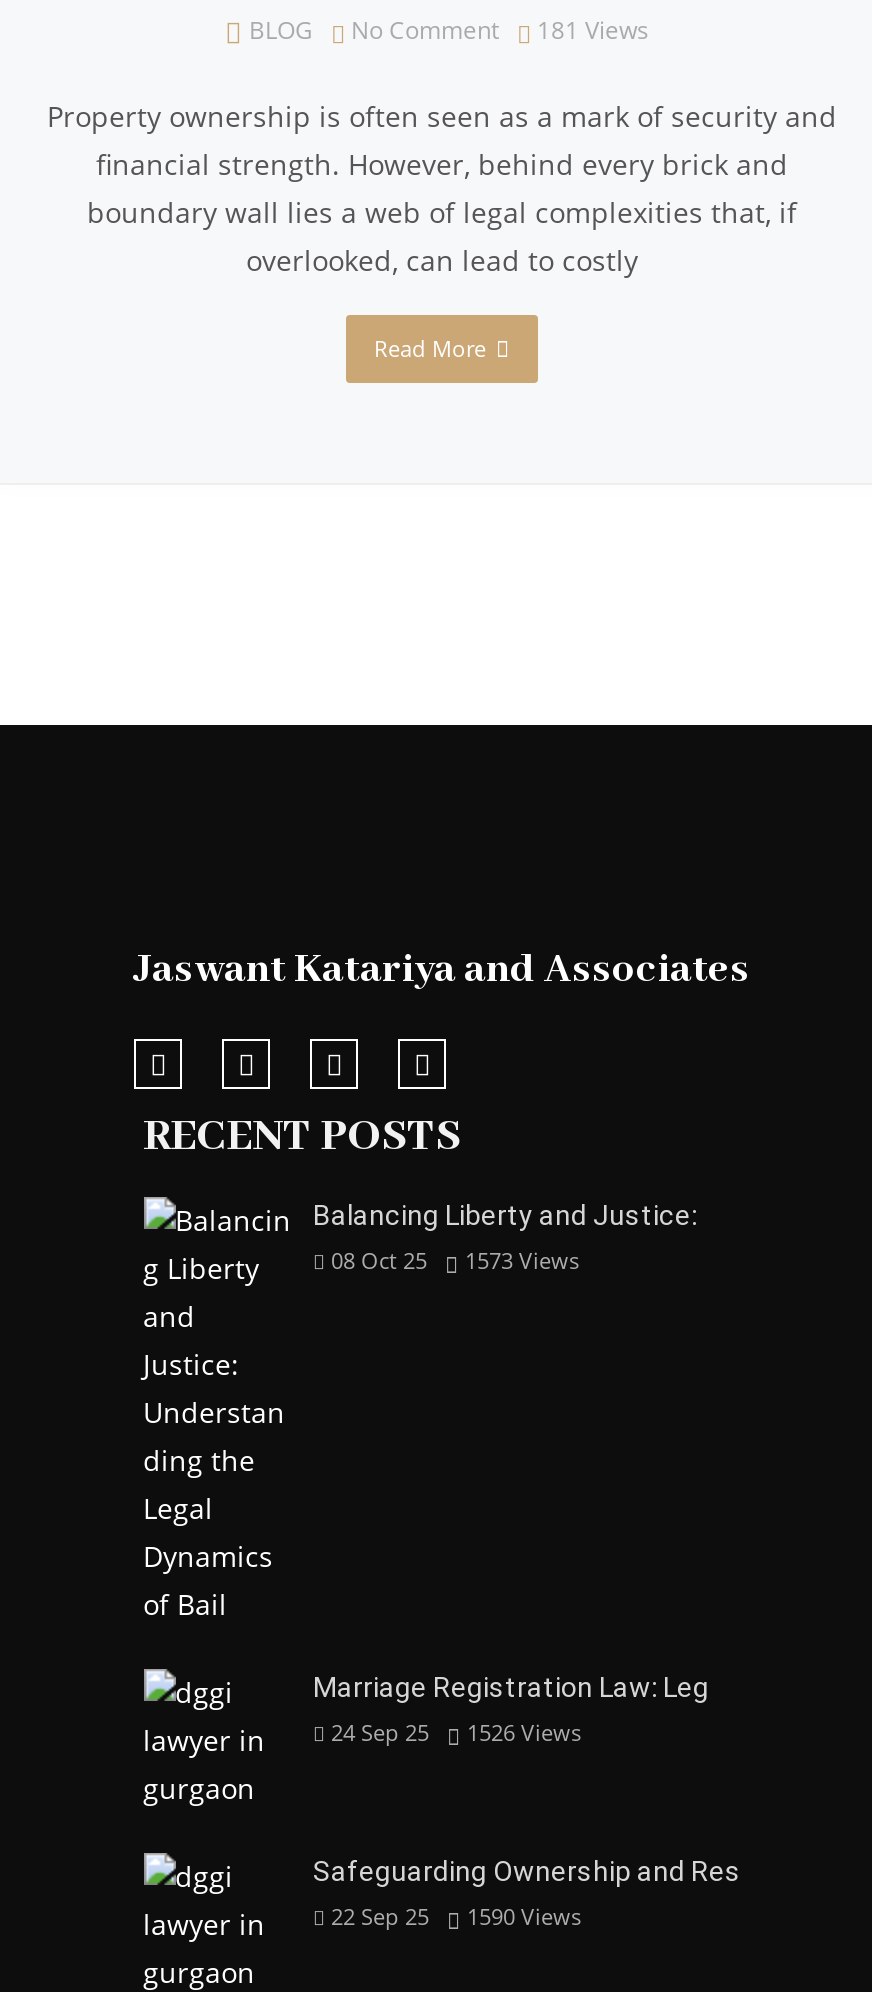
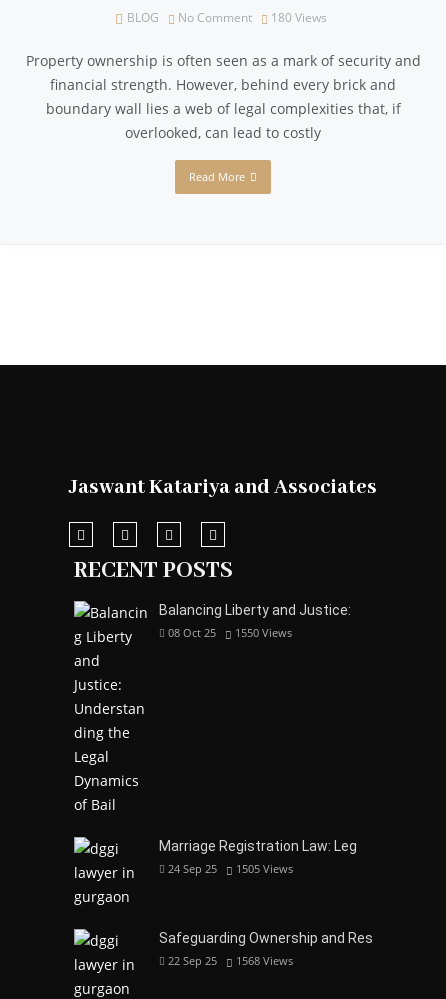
- BLOG No Comment 181 Views
+ BLOG No Comment 180 Views

- 08 Oct 25 1573 Views
+ 08 Oct 25 1550 Views

- 24 Sep 25 1526 Views
+ 24 Sep 25 1505 Views

- 22 Sep 25 1590 Views
+ 22 Sep 25 1568 Views
